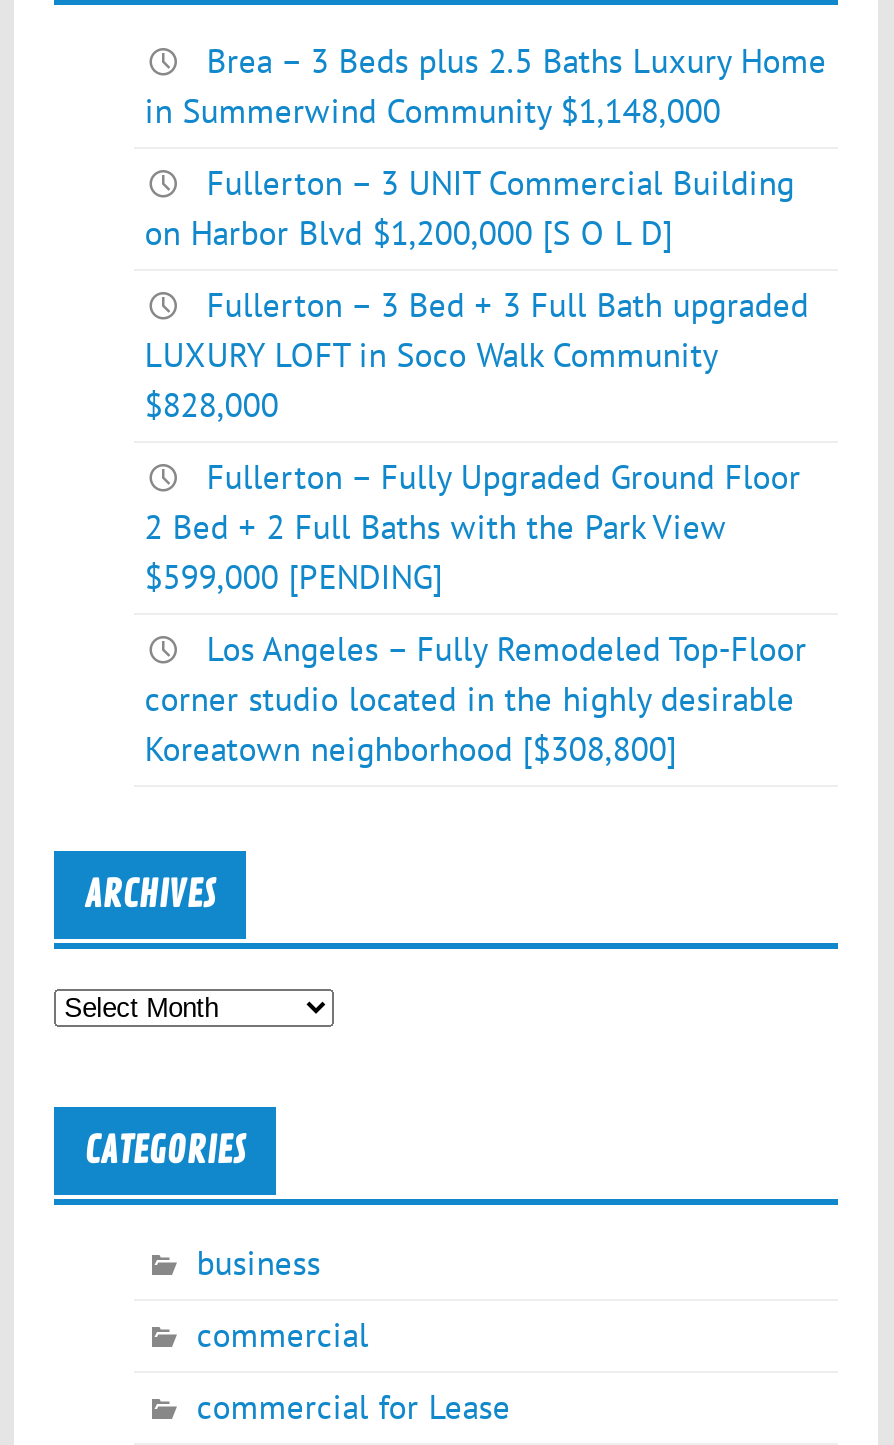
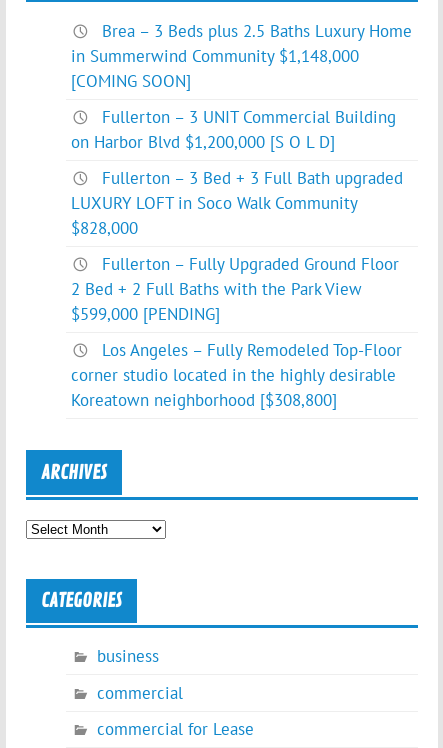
+ [COMING SOON]
